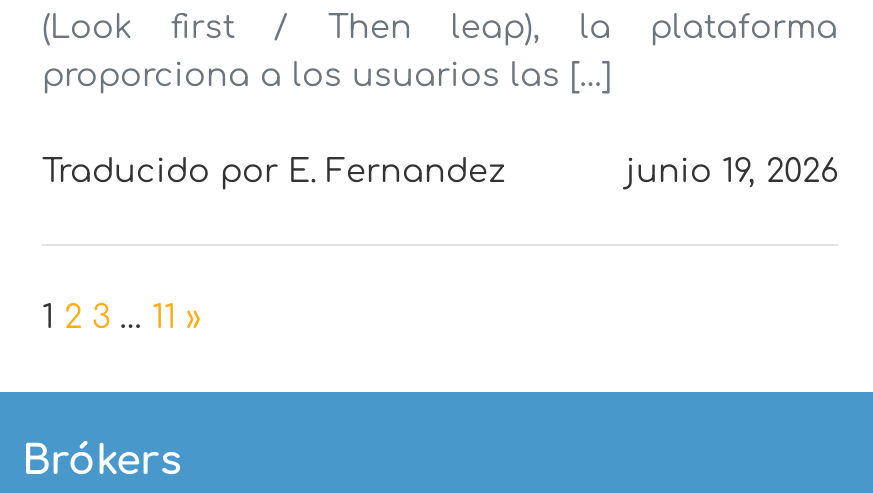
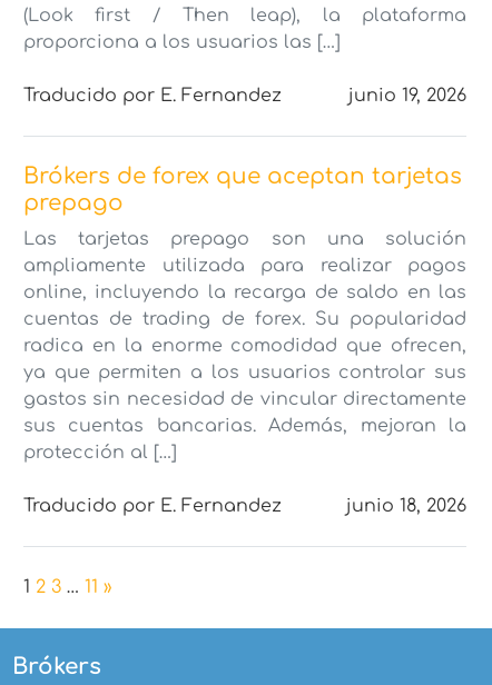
+ Brókers de forex que aceptan tarjetas
+ prepago
+ Las tarjetas prepago son una solución
+ ampliamente utilizada para realizar pagos
+ online, incluyendo la recarga de saldo en las
+ cuentas de trading de forex. Su popularidad
+ radica en la enorme comodidad que ofrecen,
+ ya que permiten a los usuarios controlar sus
+ gastos sin necesidad de vincular directamente
+ sus cuentas bancarias. Además, mejoran la
+ protección al […]
+ Traducido por E. Fernandez
+ junio 18, 2026
